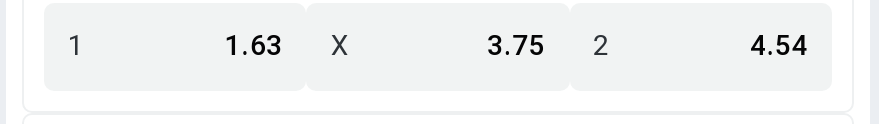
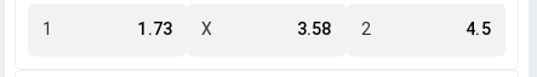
- 1.63 X
+ 1.73 X

- 3.75 2
+ 3.58 2

- 4.54
+ 4.5
